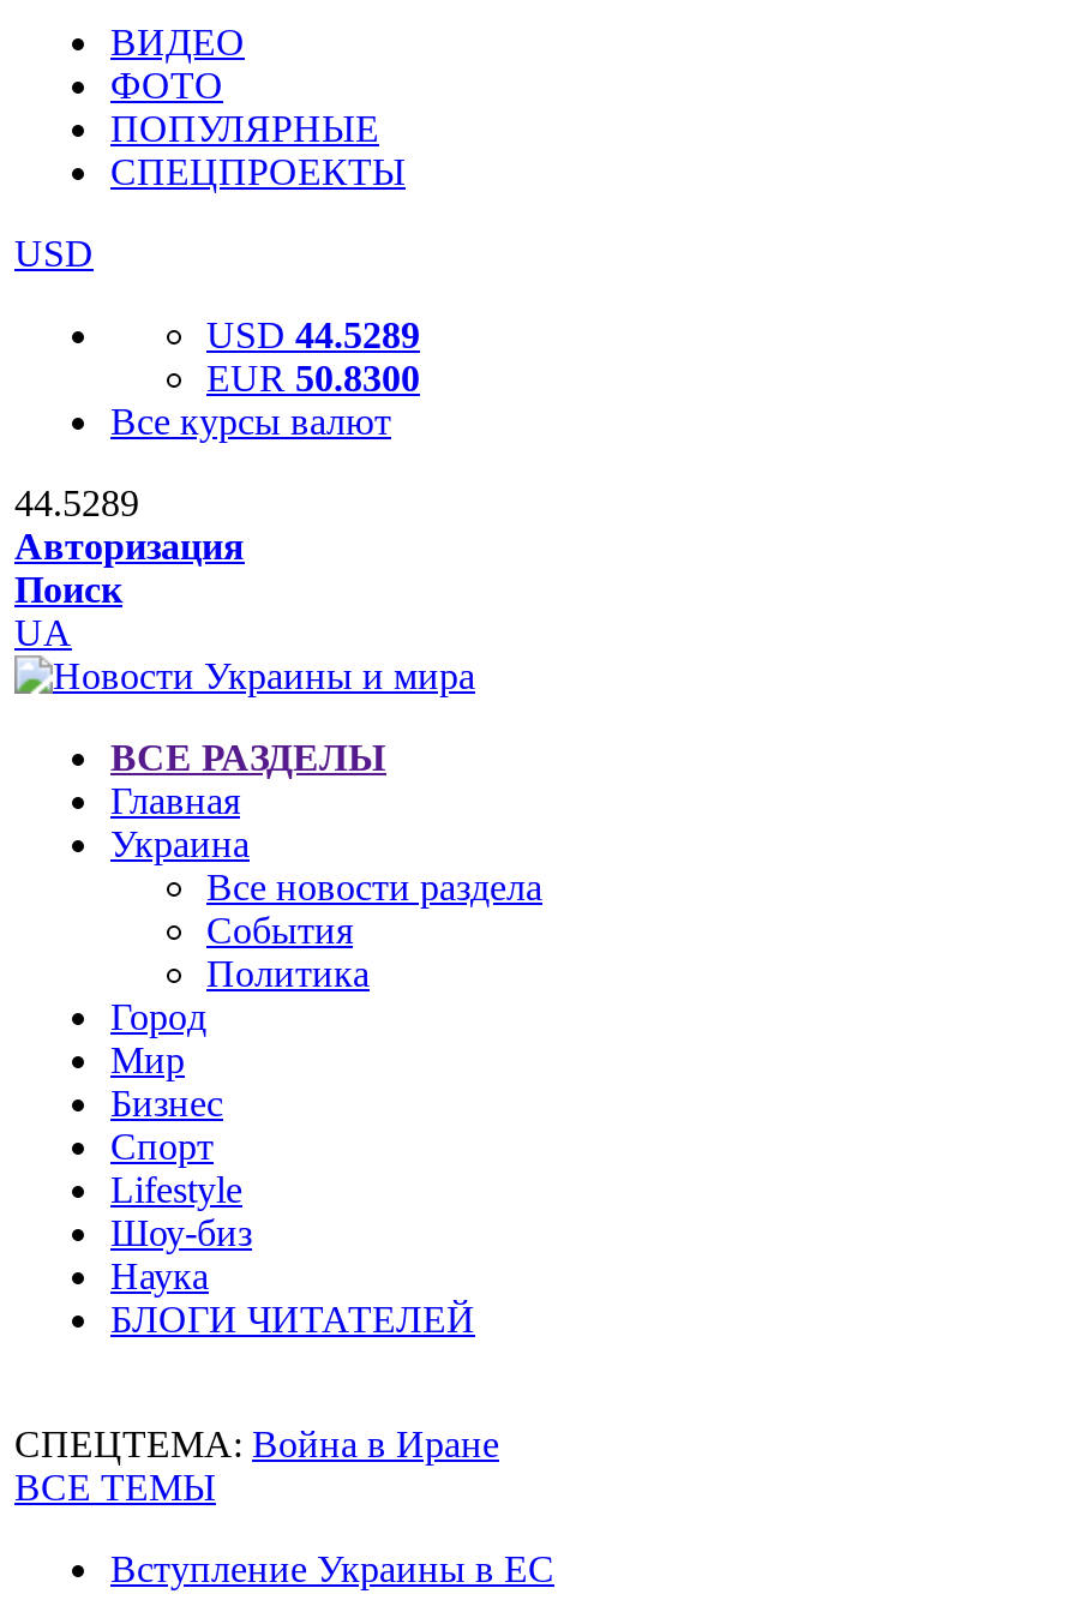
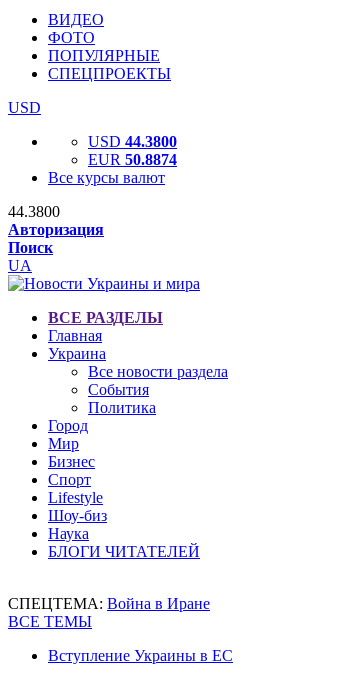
- USD 44.5289
+ USD 44.3800

- EUR 50.8300
+ EUR 50.8874

- 44.5289
+ 44.3800
